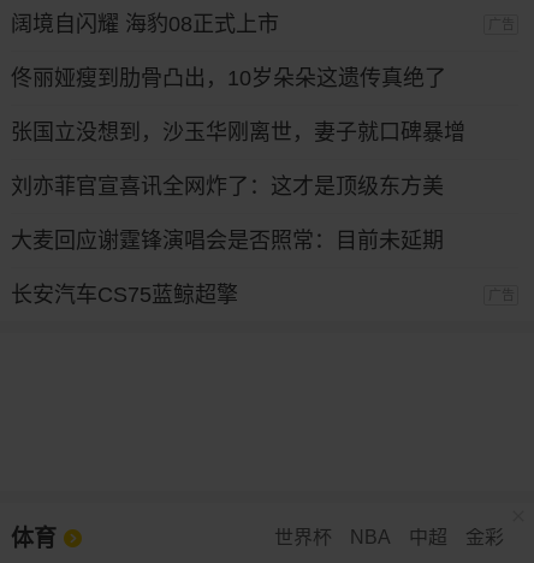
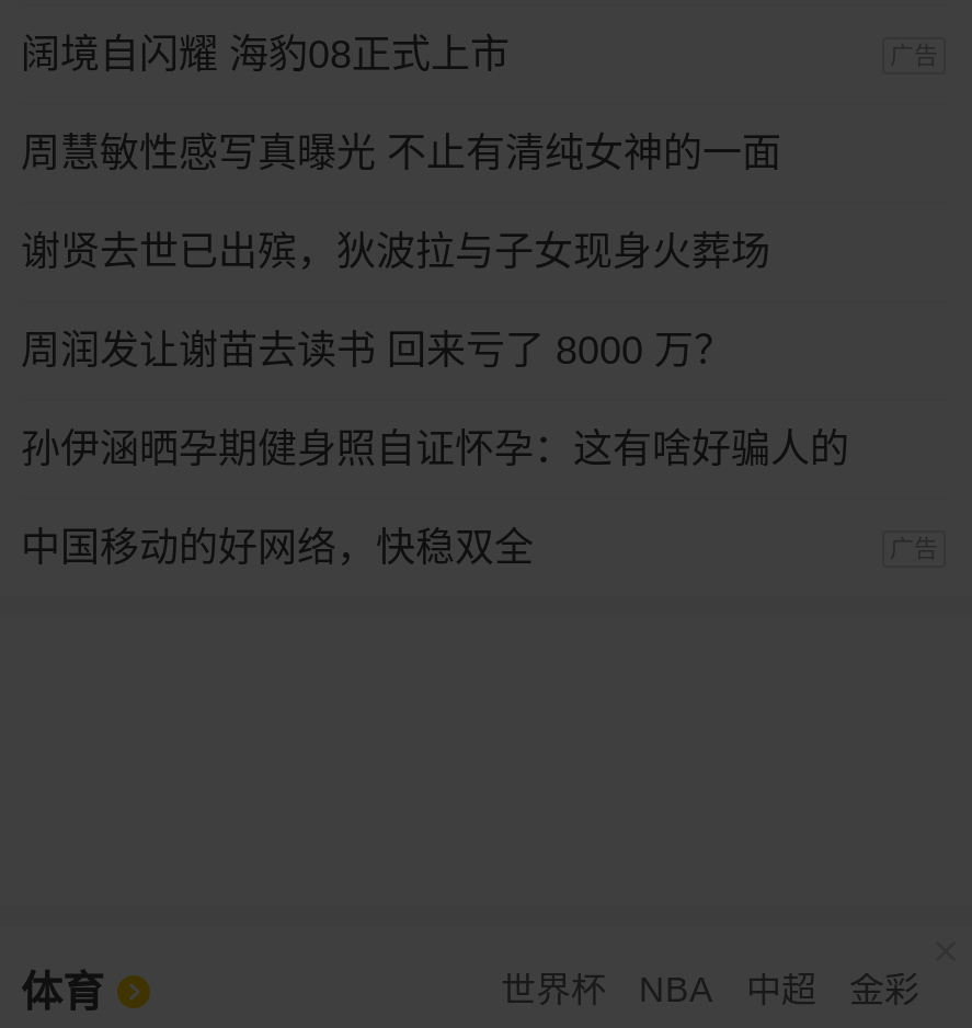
- 佟丽娅瘦到肋骨凸出，10岁朵朵这遗传真绝了
+ 周慧敏性感写真曝光 不止有清纯女神的一面

- 张国立没想到，沙玉华刚离世，妻子就口碑暴增
+ 谢贤去世已出殡，狄波拉与子女现身火葬场

- 刘亦菲官宣喜讯全网炸了：这才是顶级东方美
+ 周润发让谢苗去读书 回来亏了 8000 万？

- 大麦回应谢霆锋演唱会是否照常：目前未延期
+ 孙伊涵晒孕期健身照自证怀孕：这有啥好骗人的

- 长安汽车CS75蓝鲸超擎
+ 中国移动的好网络，快稳双全
